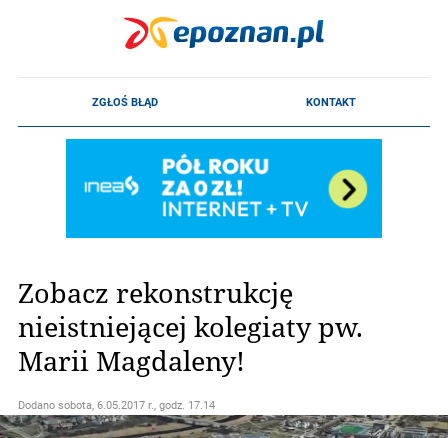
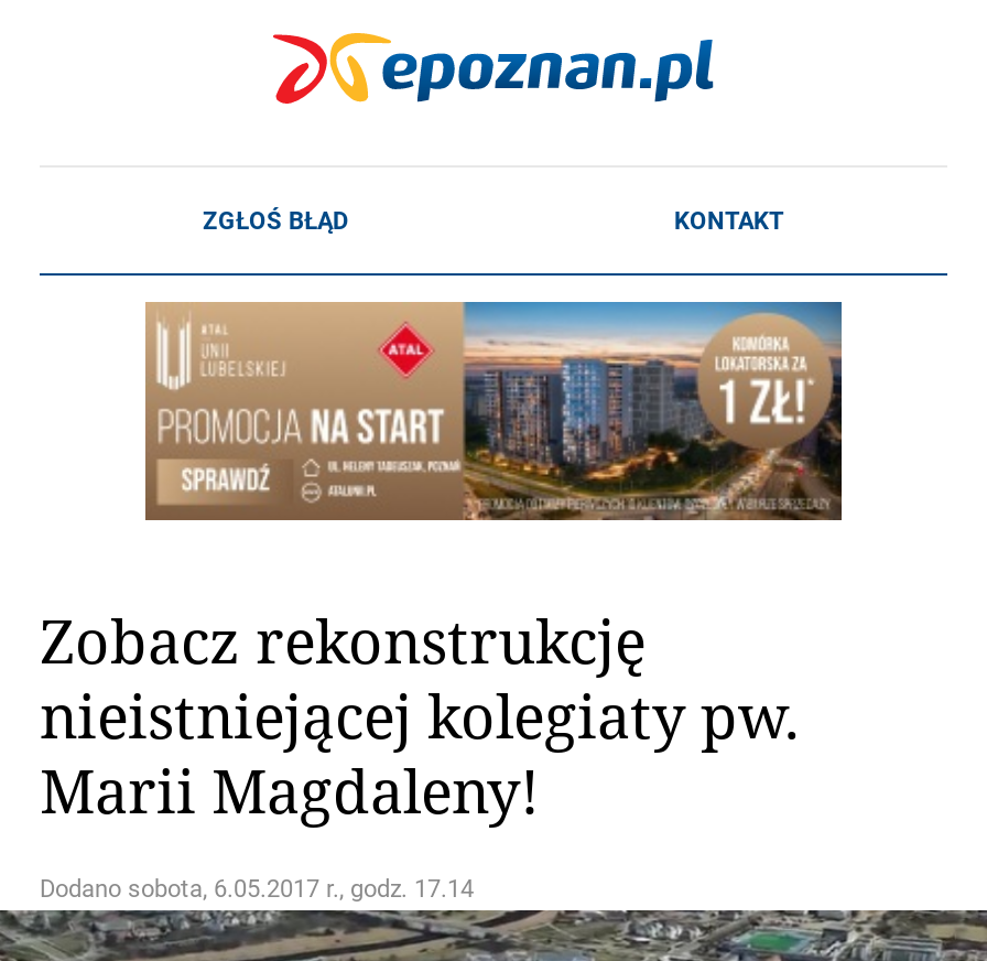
- [image]
+ [image]
